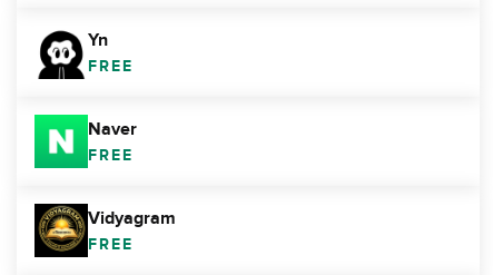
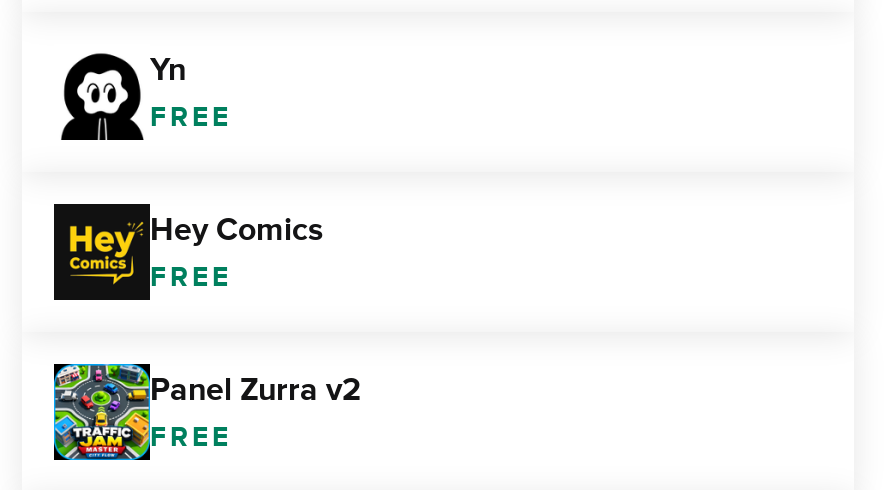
- [image]
- Naver
+ [image]
+ Hey Comics

- [image]
- Vidyagram
+ [image]
+ Panel Zurra v2
